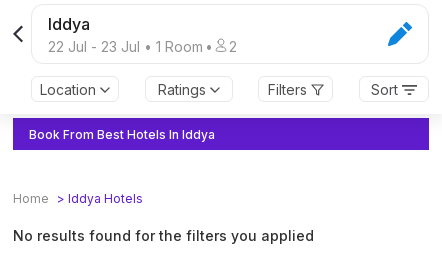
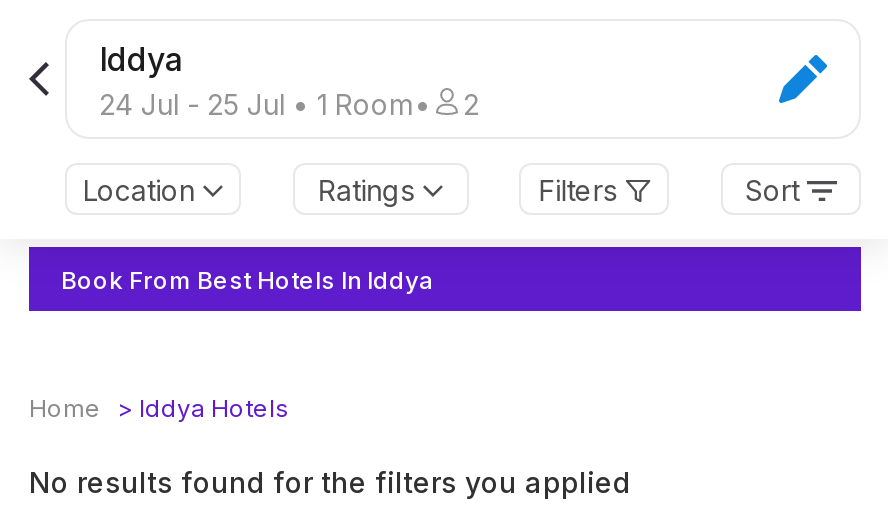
- 22 Jul - 23 Jul • 1 Room • 2
+ 24 Jul - 25 Jul • 1 Room • 2
